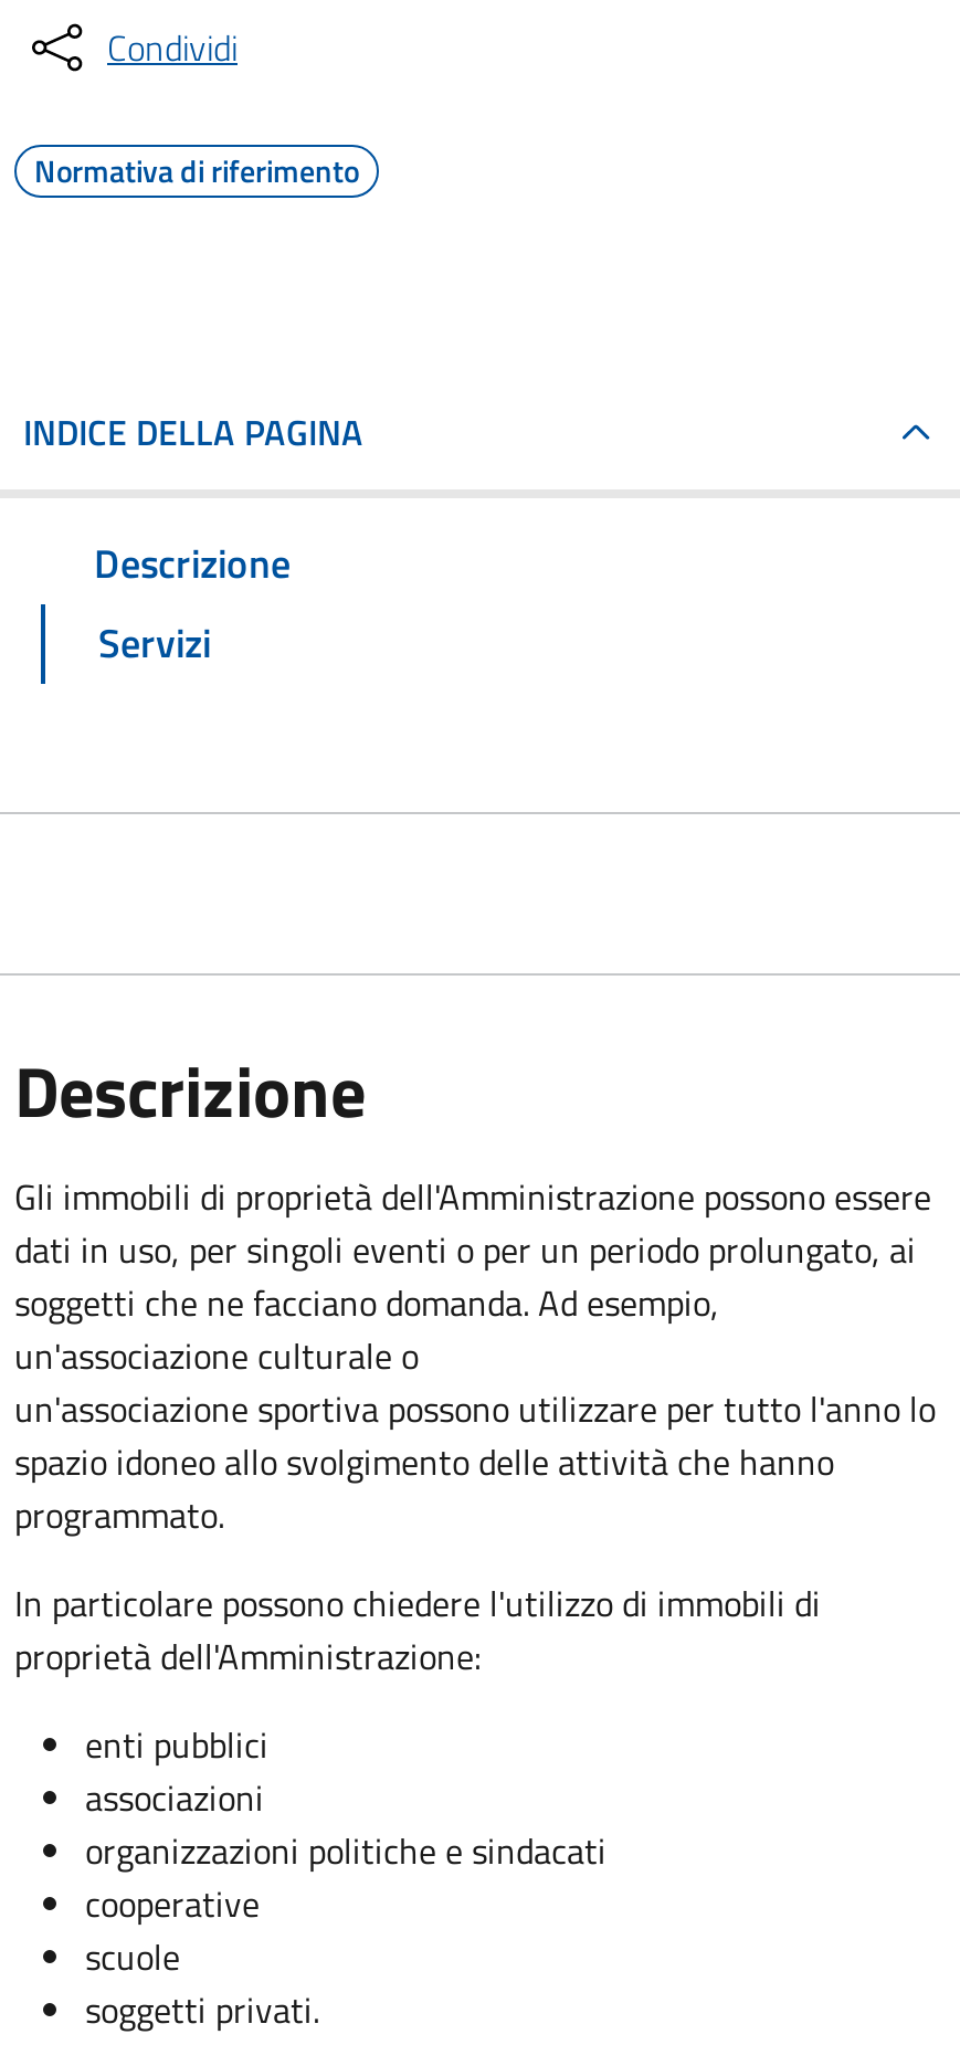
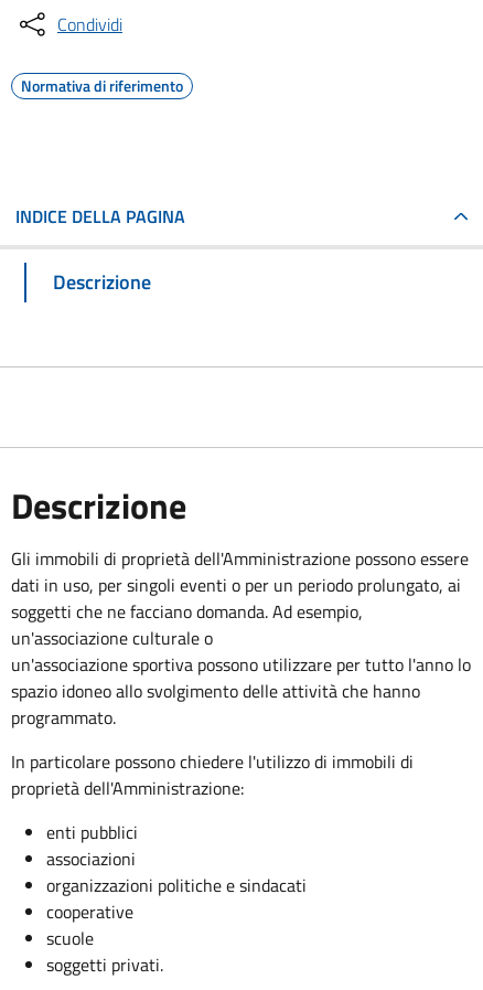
- Servizi
